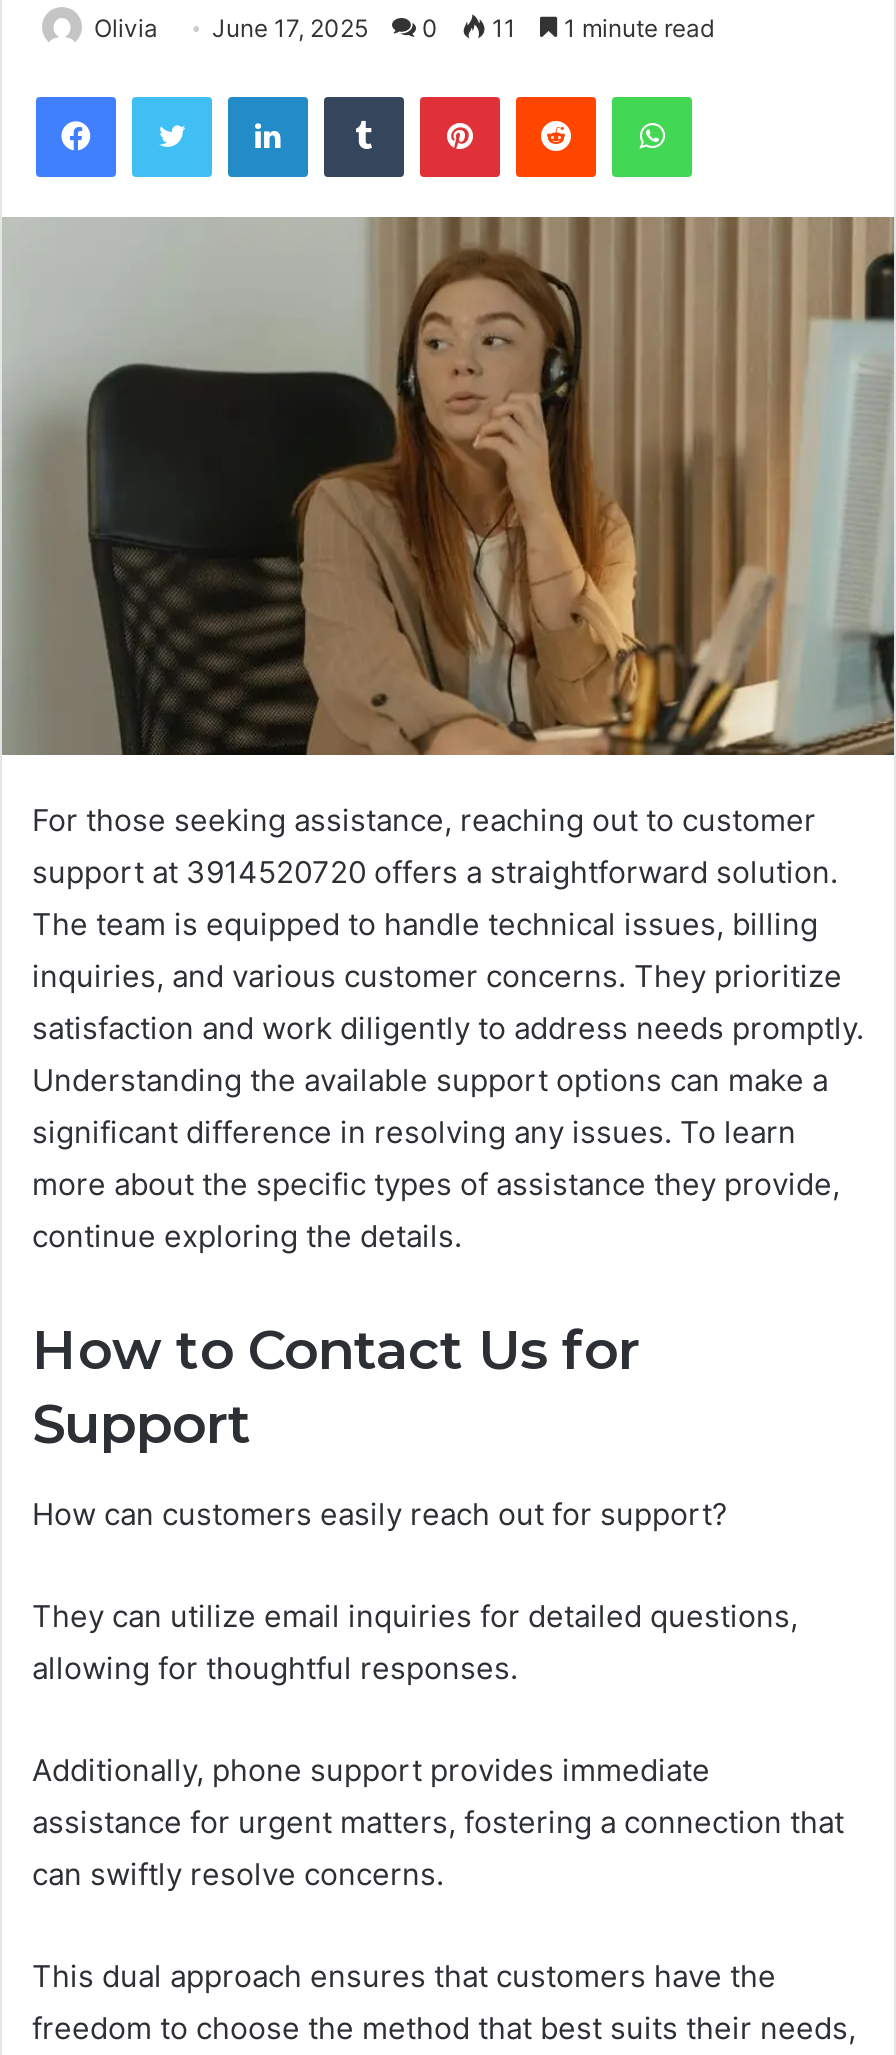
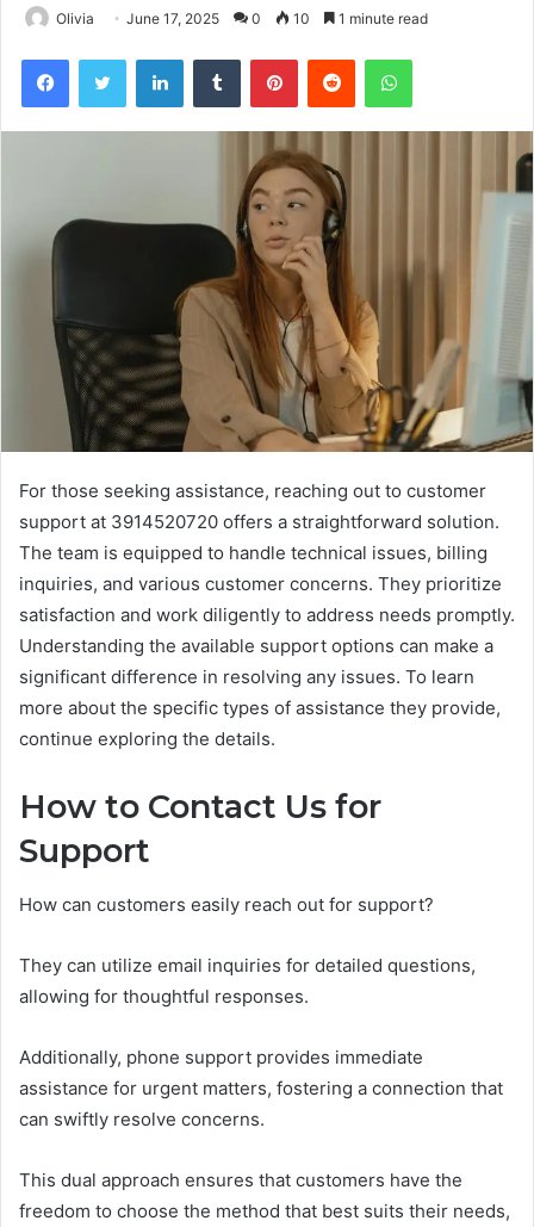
- Olivia June 17, 2025 0 11 1 minute read
+ Olivia June 17, 2025 0 10 1 minute read
